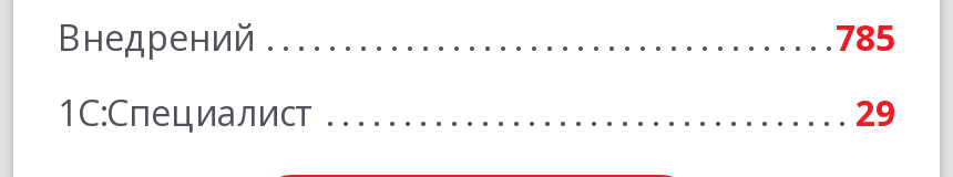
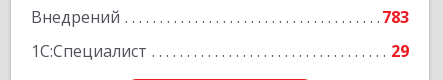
- 785
+ 783
